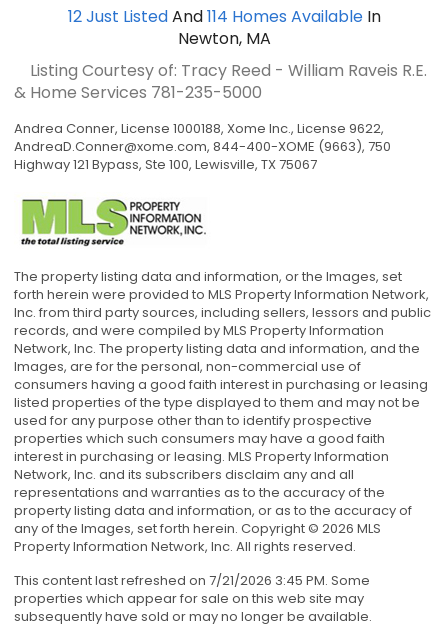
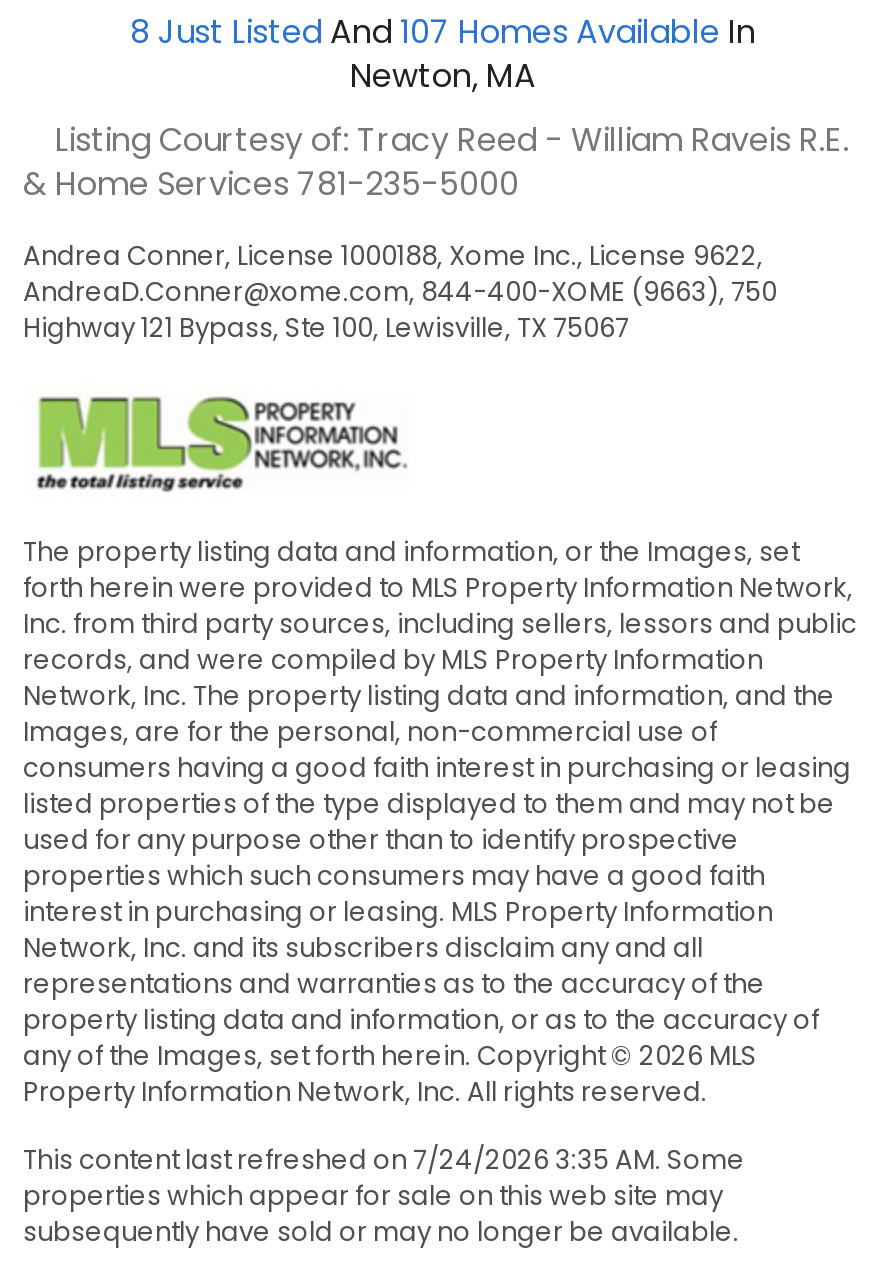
- 12 Just Listed And 114 Homes Available In
+ 8 Just Listed And 107 Homes Available In

- This content last refreshed on 7/21/2026 3:45 PM. Some
+ This content last refreshed on 7/24/2026 3:35 AM. Some
